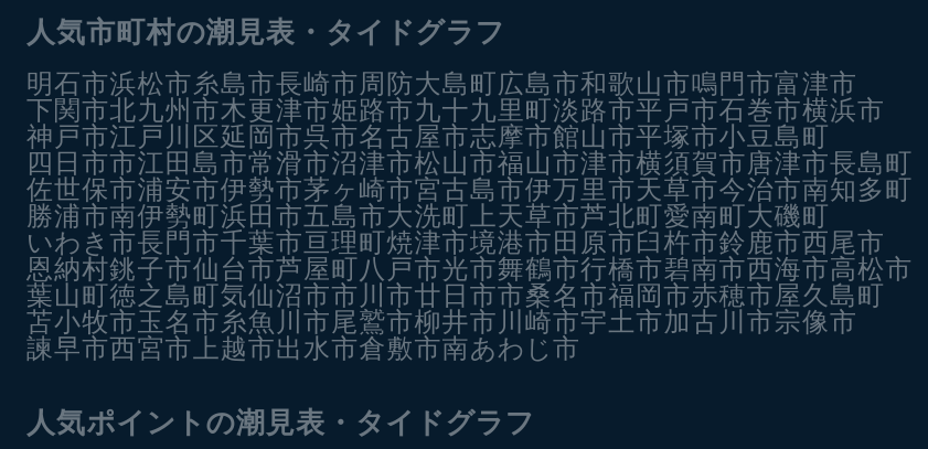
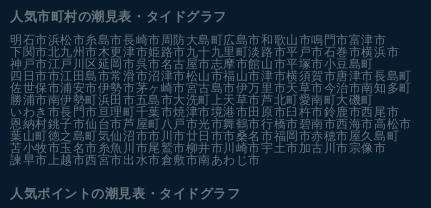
- いわき市長門市千葉市亘理町焼津市境港市田原市臼杵市鈴鹿市西尾市
+ いわき市長門市亘理町千葉市焼津市境港市田原市臼杵市鈴鹿市西尾市

- 諫早市西宮市上越市出水市倉敷市南あわじ市
+ 諫早市上越市西宮市出水市倉敷市南あわじ市
